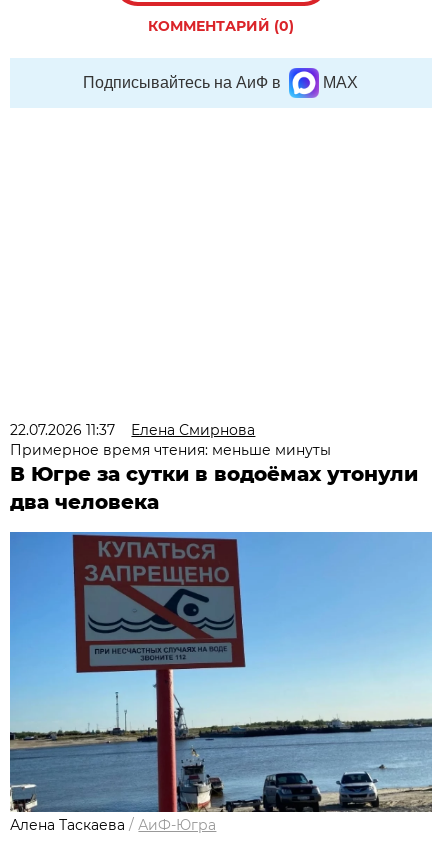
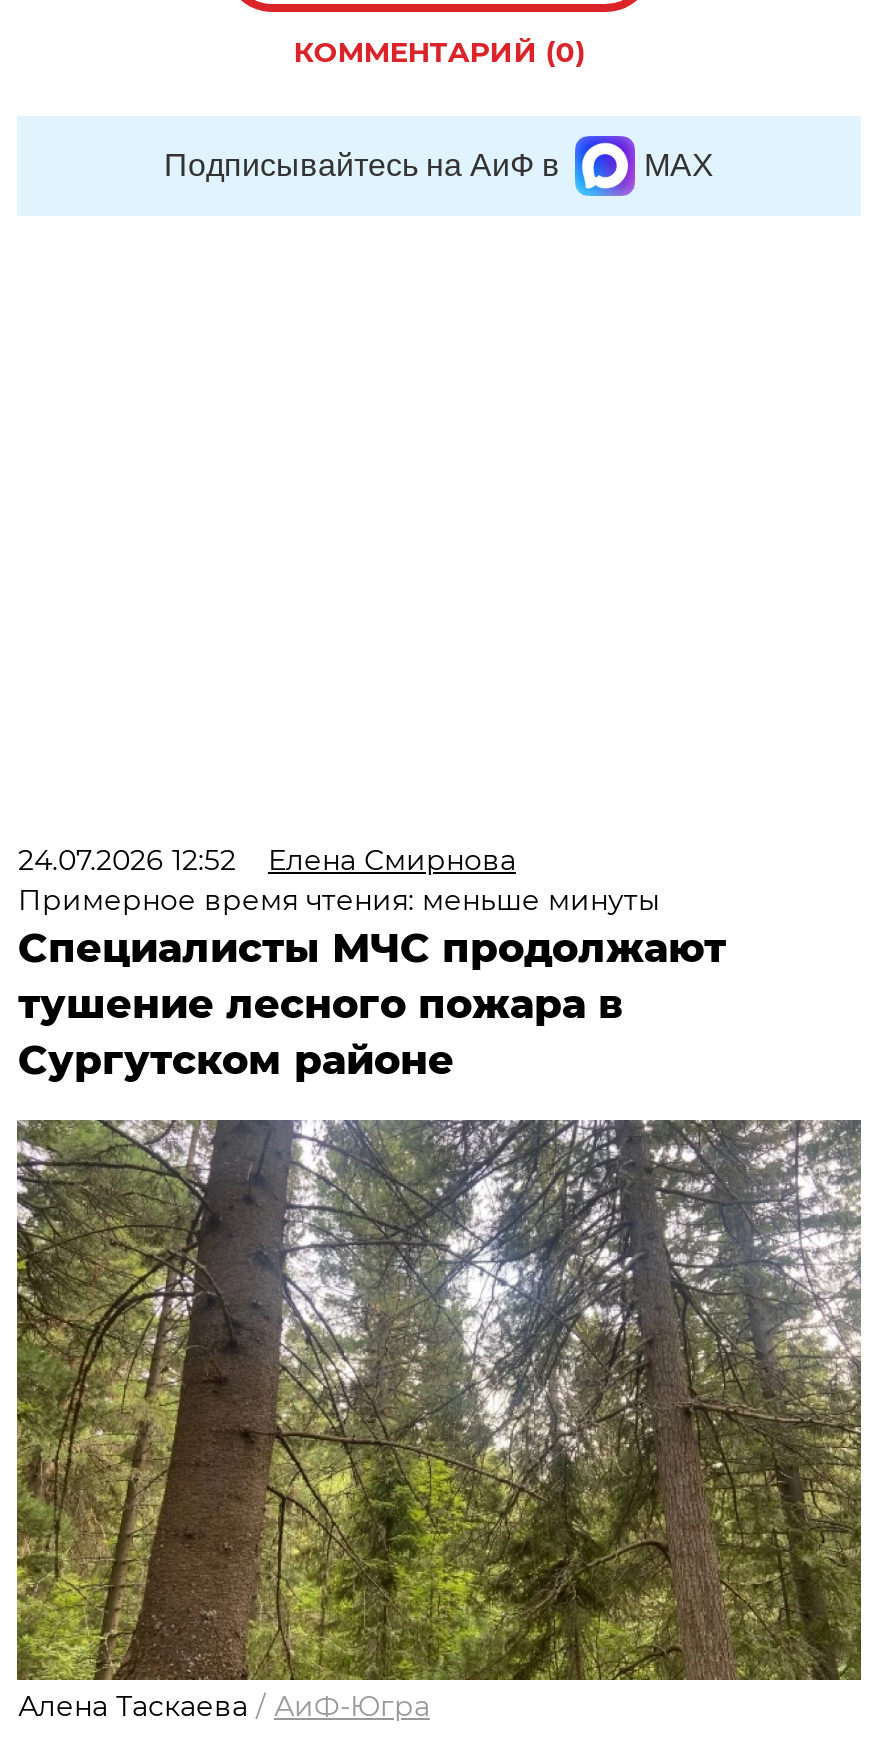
- 22.07.2026 11:37 Елена Смирнова
+ 24.07.2026 12:52 Елена Смирнова

- В Югре за сутки в водоёмах утонули
- два человека
+ Специалисты МЧС продолжают
+ тушение лесного пожара в
+ Сургутском районе

- [image]
+ [image]
